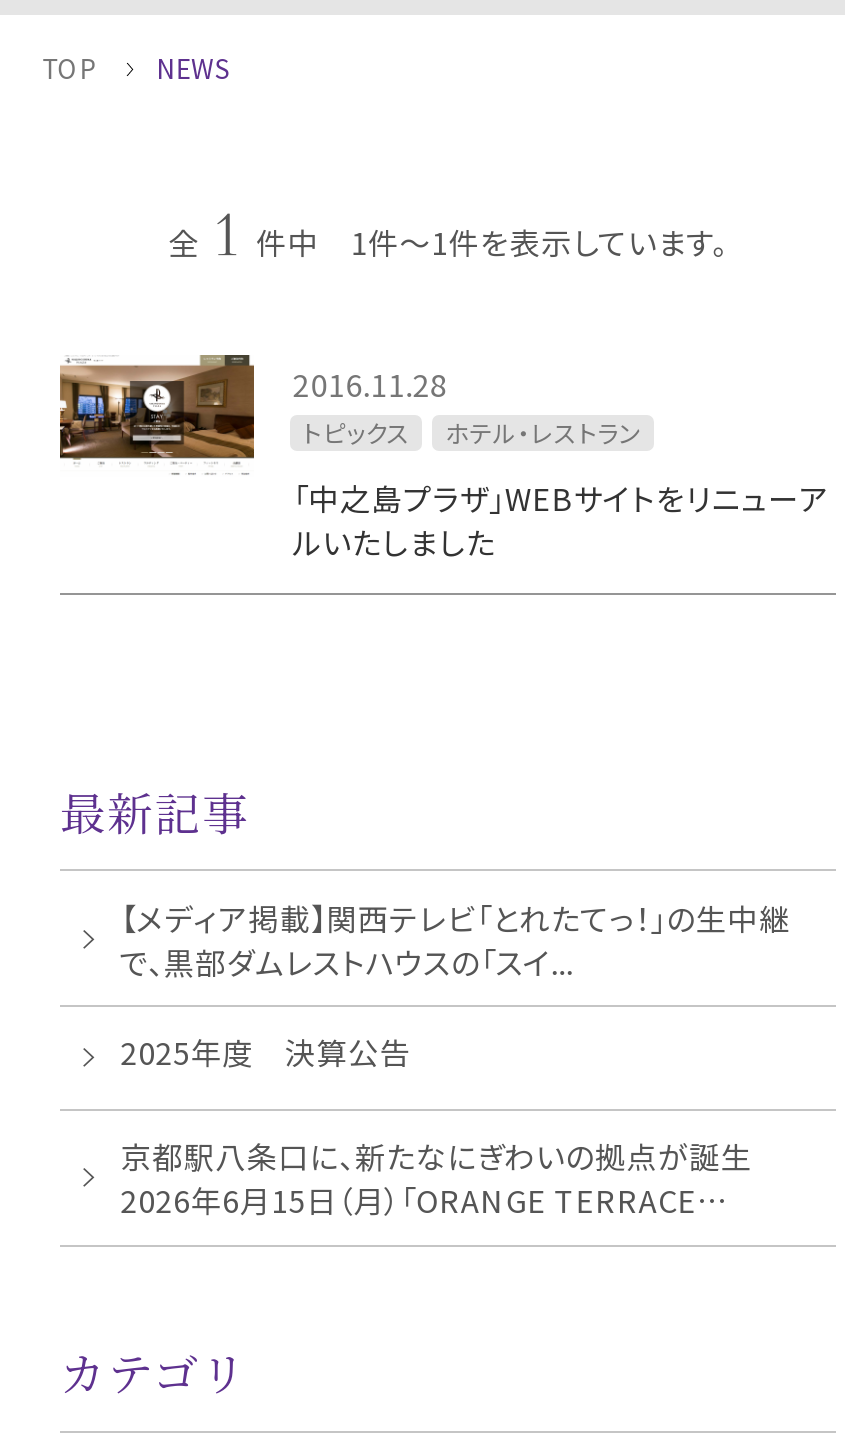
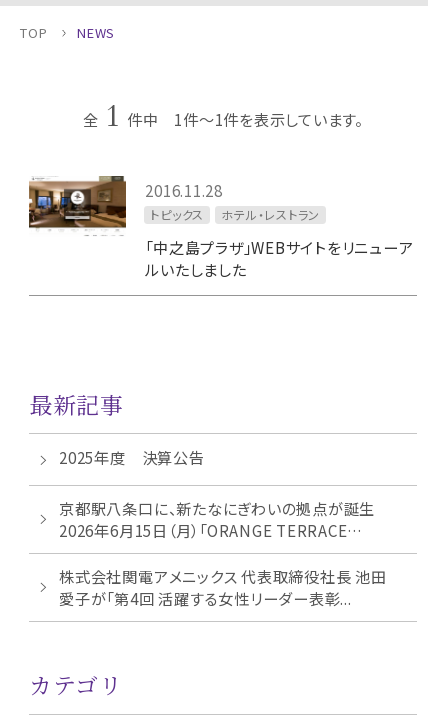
- 【メディア掲載】関西テレビ「とれたてっ！」の生中継
- で、黒部ダムレストハウスの「スイ...

moved up: 2025年度 決算公告 | 京都駅八条口に、新たなにぎわいの拠点が誕生 | 2026年6月15日（月）「ORANGE TERRACE

+ 株式会社関電アメニックス 代表取締役社長 池田
+ 愛子が「第4回 活躍する女性リーダー表彰...
